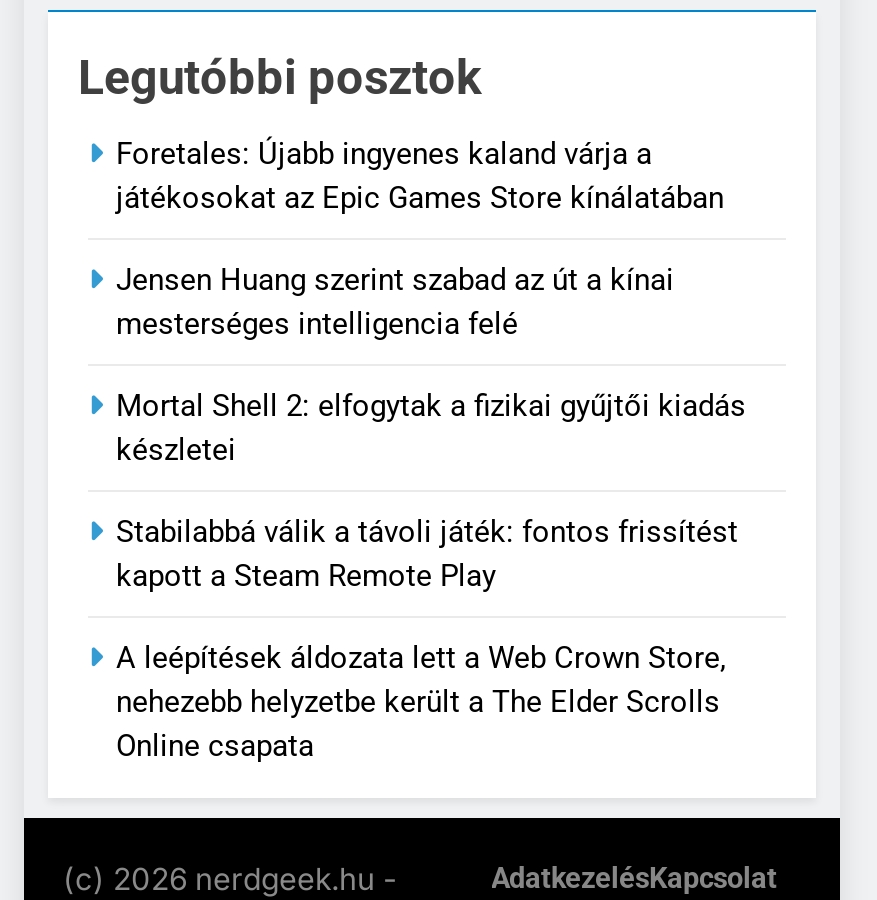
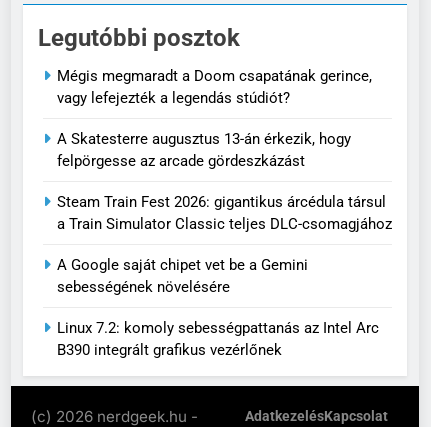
- Foretales: Újabb ingyenes kaland várja a
- játékosokat az Epic Games Store kínálatában
+ Mégis megmaradt a Doom csapatának gerince,
+ vagy lefejezték a legendás stúdiót?

- Jensen Huang szerint szabad az út a kínai
- mesterséges intelligencia felé
+ A Skatesterre augusztus 13-án érkezik, hogy
+ felpörgesse az arcade gördeszkázást

- Mortal Shell 2: elfogytak a fizikai gyűjtői kiadás
- készletei
+ Steam Train Fest 2026: gigantikus árcédula társul
+ a Train Simulator Classic teljes DLC-csomagjához

- Stabilabbá válik a távoli játék: fontos frissítést
- kapott a Steam Remote Play
+ A Google saját chipet vet be a Gemini
+ sebességének növelésére

- A leépítések áldozata lett a Web Crown Store,
- nehezebb helyzetbe került a The Elder Scrolls
- Online csapata
+ Linux 7.2: komoly sebességpattanás az Intel Arc
+ B390 integrált grafikus vezérlőnek
